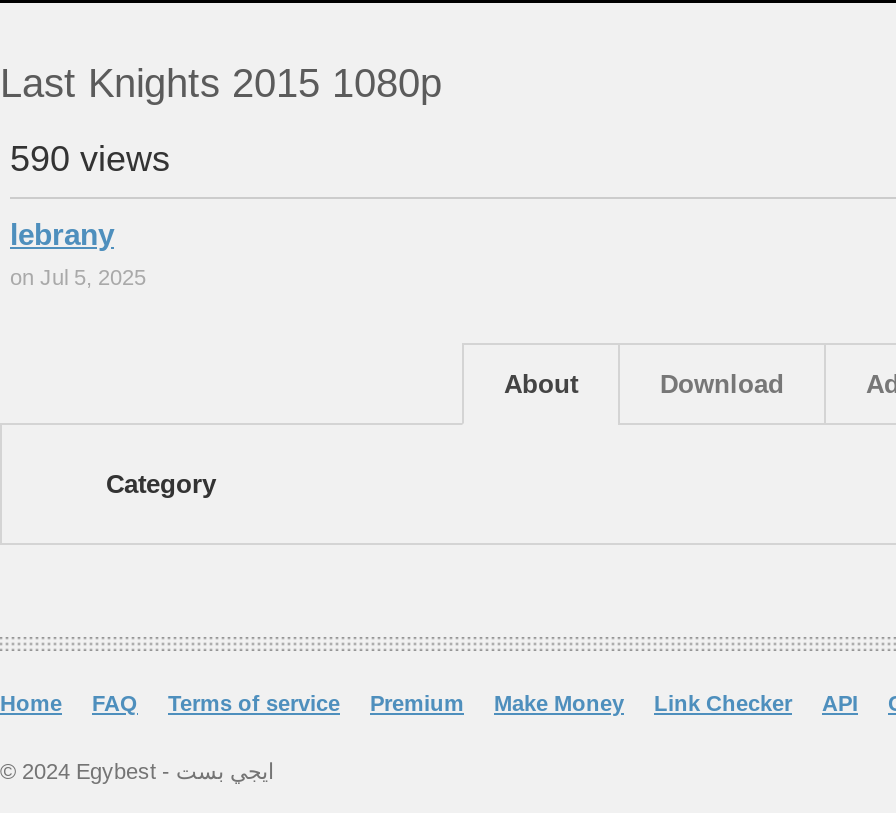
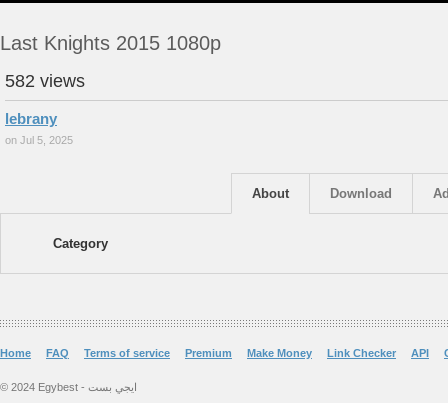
- 590 views
+ 582 views
